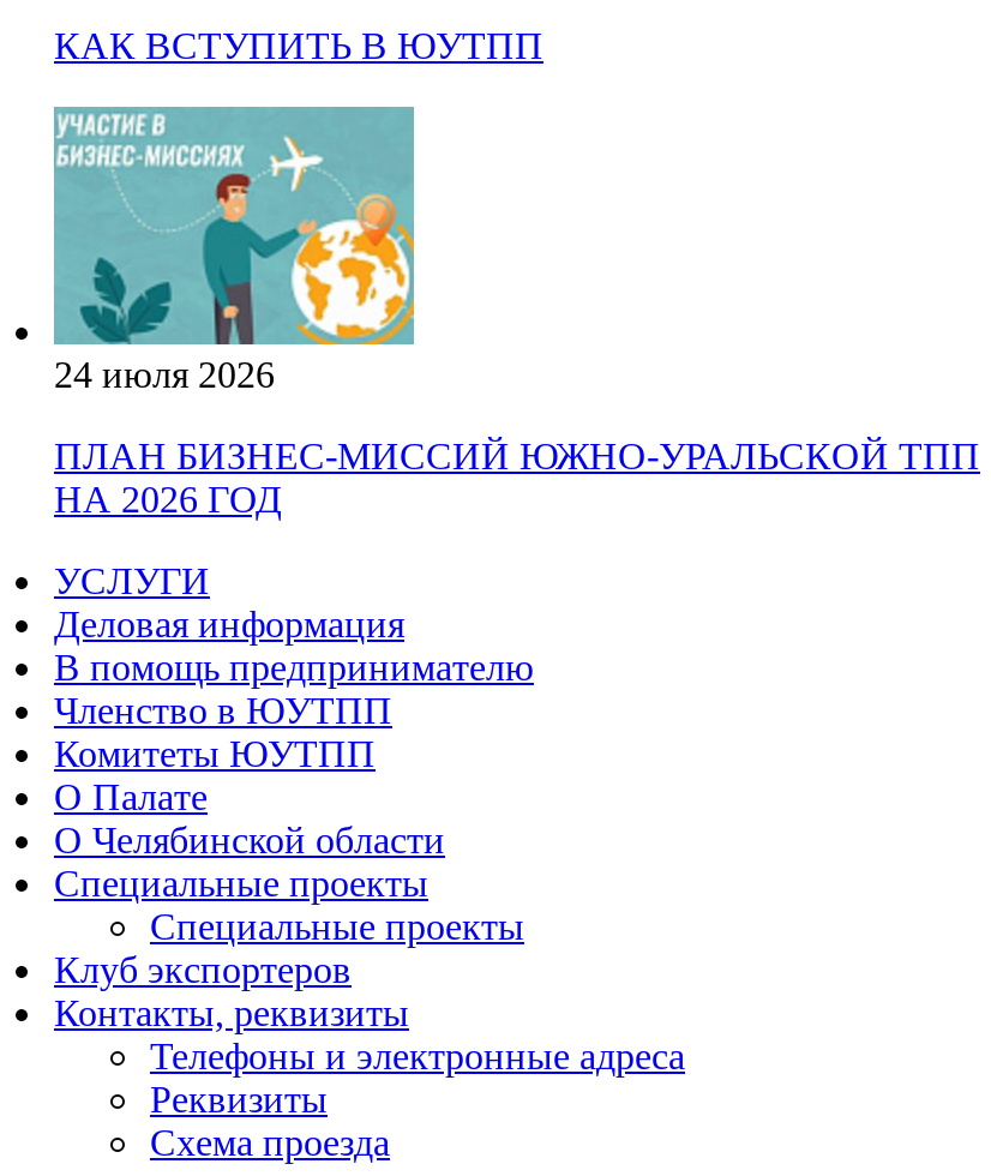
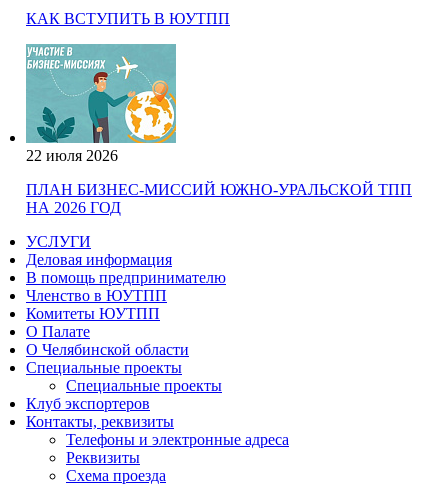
- 24 июля 2026
+ 22 июля 2026
